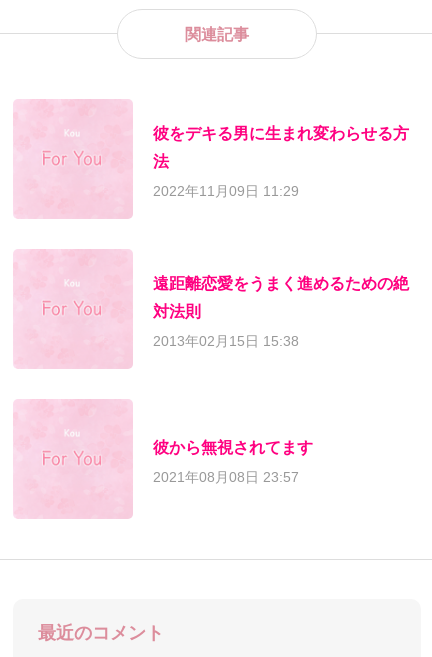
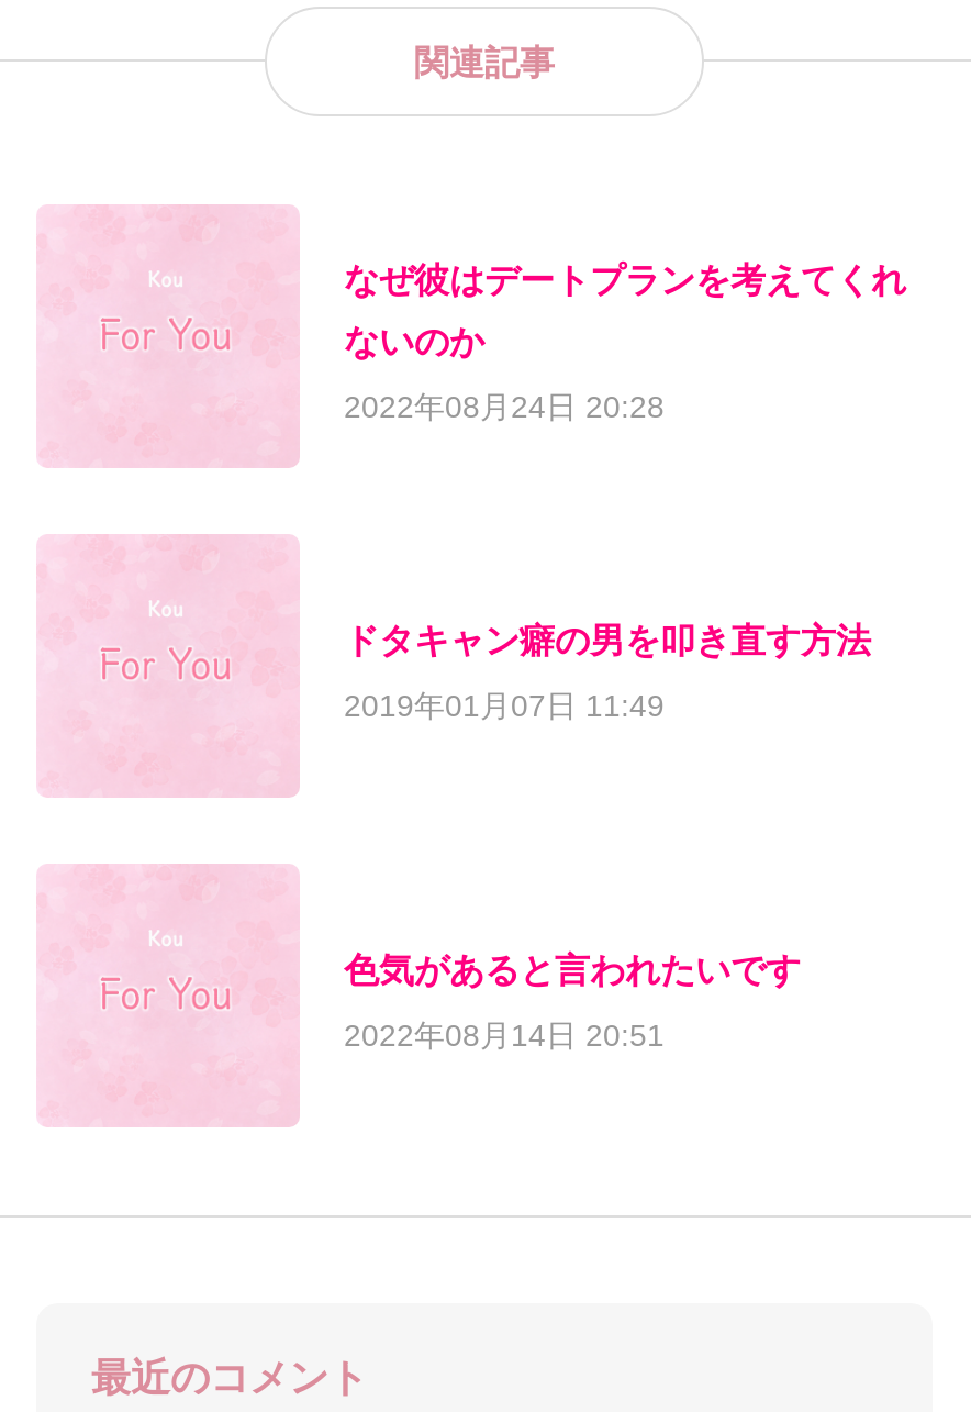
- 彼をデキる男に生まれ変わらせる方
- 法
- 2022年11月09日 11:29
+ なぜ彼はデートプランを考えてくれ
+ ないのか
+ 2022年08月24日 20:28

- 遠距離恋愛をうまく進めるための絶
- 対法則
- 2013年02月15日 15:38
+ ドタキャン癖の男を叩き直す方法
+ 2019年01月07日 11:49

- 彼から無視されてます
- 2021年08月08日 23:57
+ 色気があると言われたいです
+ 2022年08月14日 20:51
